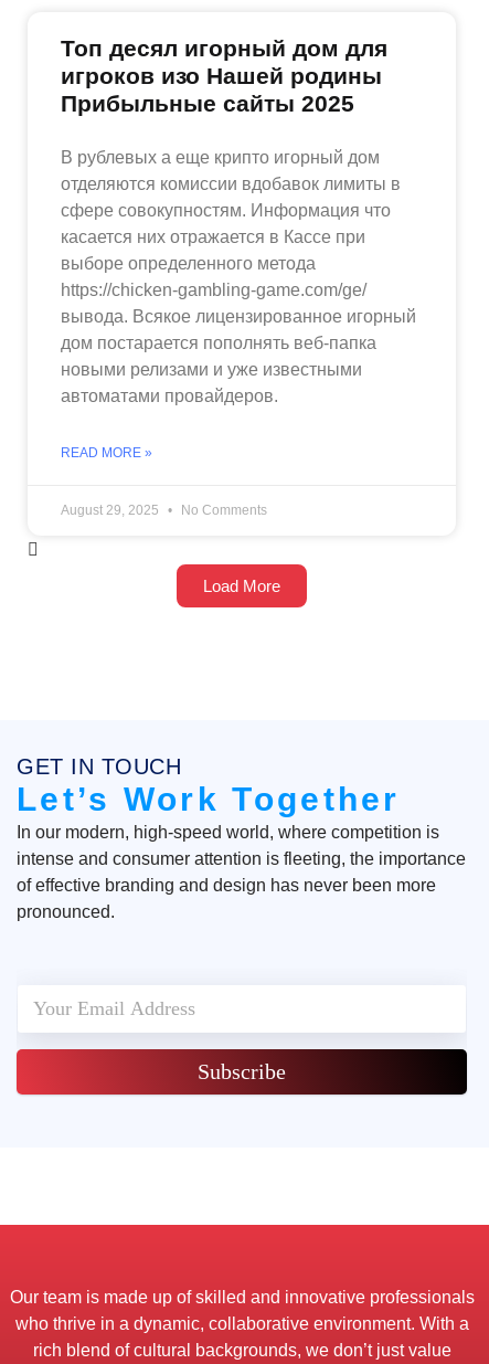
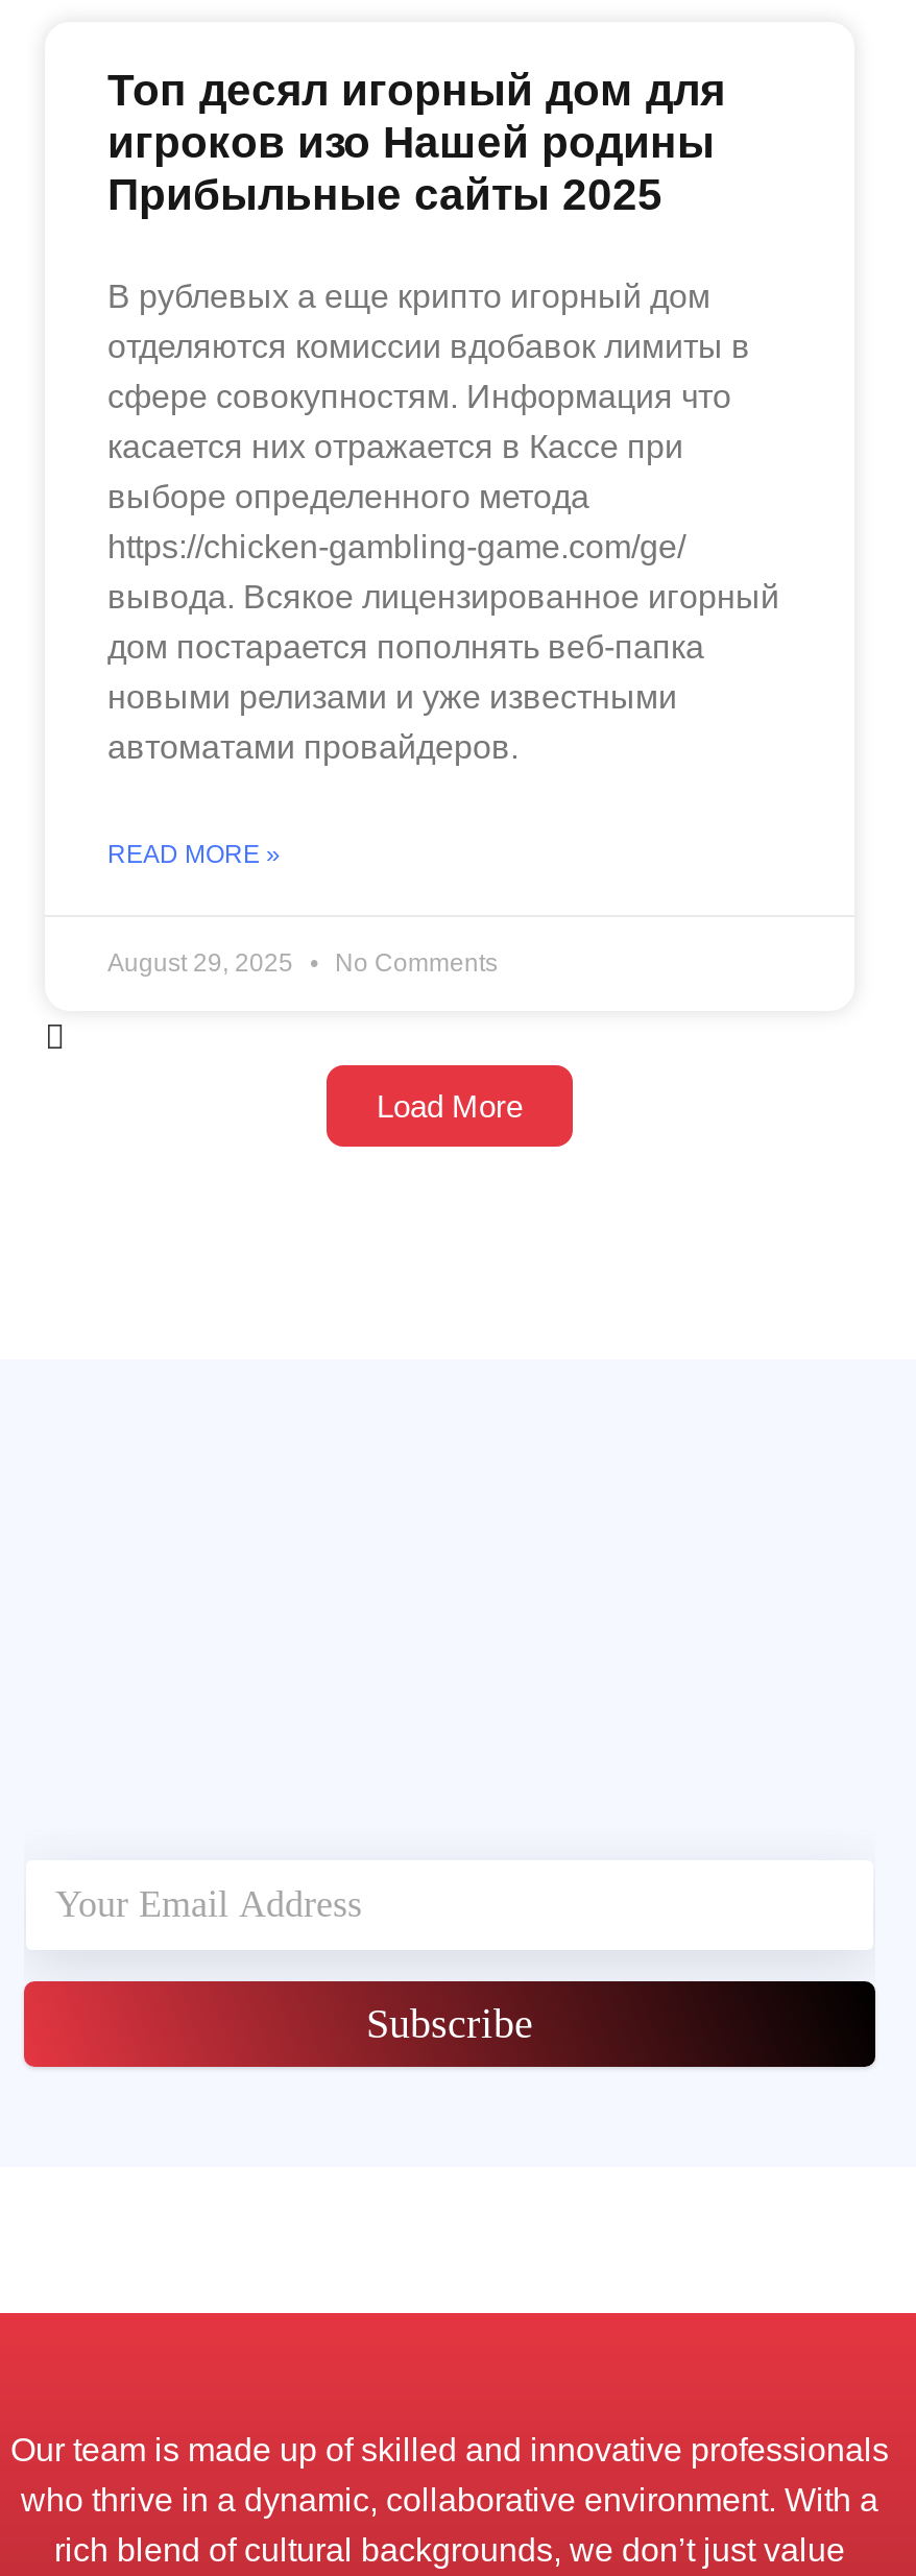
- GET IN TOUCH
- Let’s Work Together
- In our modern, high-speed world, where competition is
- intense and consumer attention is fleeting, the importance
- of effective branding and design has never been more
- pronounced.
